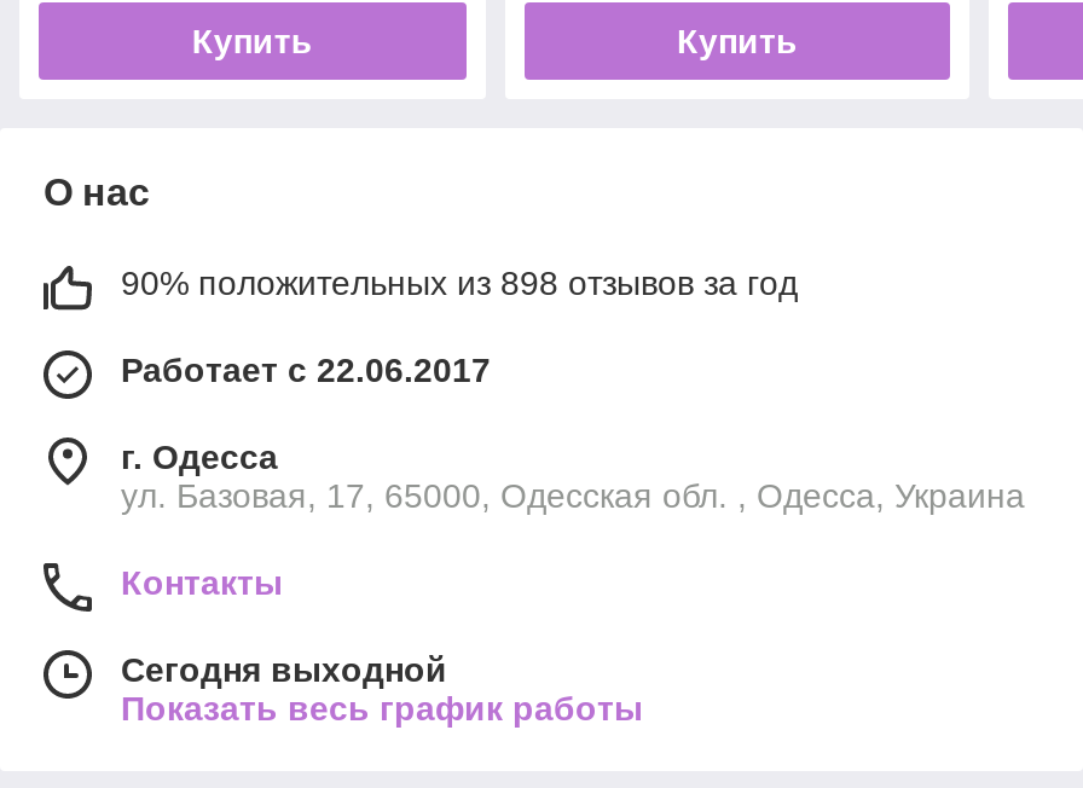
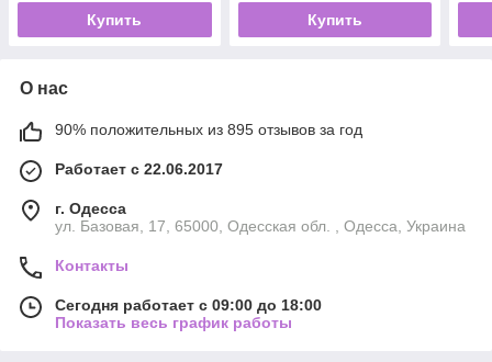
- 90% положительных из 898 отзывов за год
+ 90% положительных из 895 отзывов за год

- Сегодня выходной
+ Сегодня работает с 09:00 до 18:00
